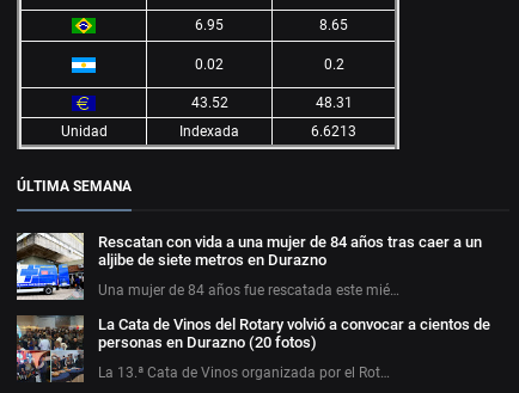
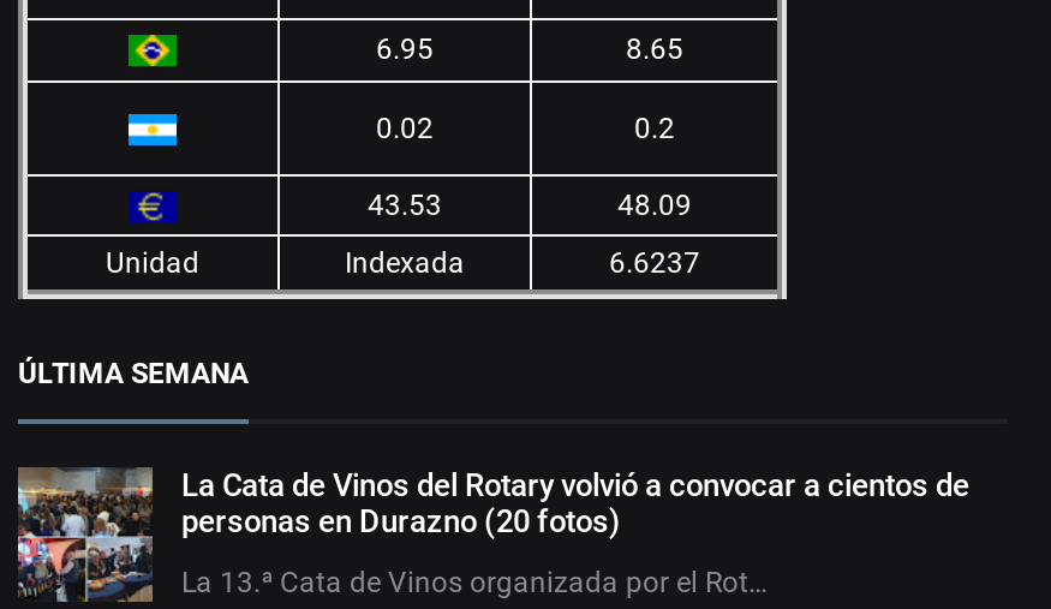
- 43.52
+ 43.53

- 48.31
+ 48.09

- 6.6213
+ 6.6237

- [image]
- Rescatan con vida a una mujer de 84 años tras caer a un
- aljibe de siete metros en Durazno
- Una mujer de 84 años fue rescatada este mié…
